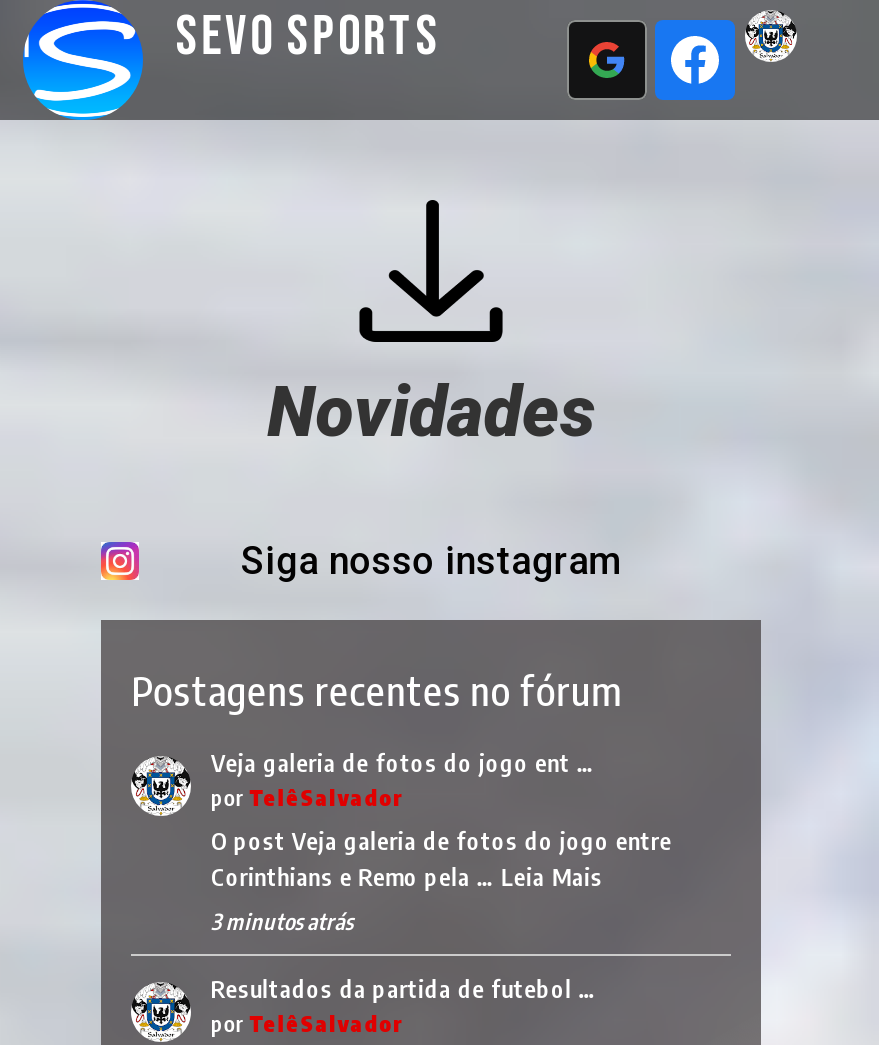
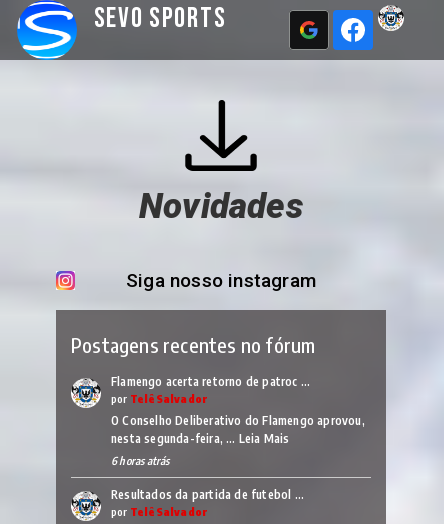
- Veja galeria de fotos do jogo ent …
+ Flamengo acerta retorno de patroc …

- O post Veja galeria de fotos do jogo entre
- Corinthians e Remo pela … Leia Mais
+ O Conselho Deliberativo do Flamengo aprovou,
+ nesta segunda-feira, … Leia Mais

- 3 minutos atrás
+ 6 horas atrás
